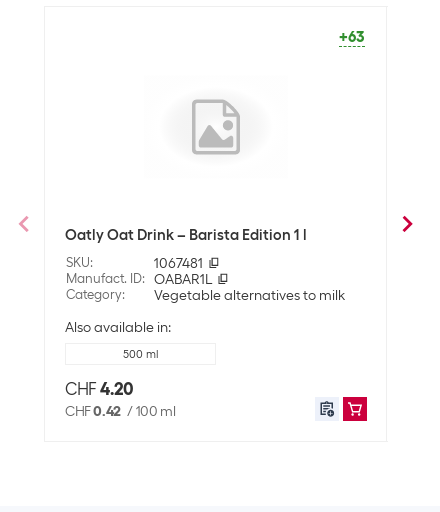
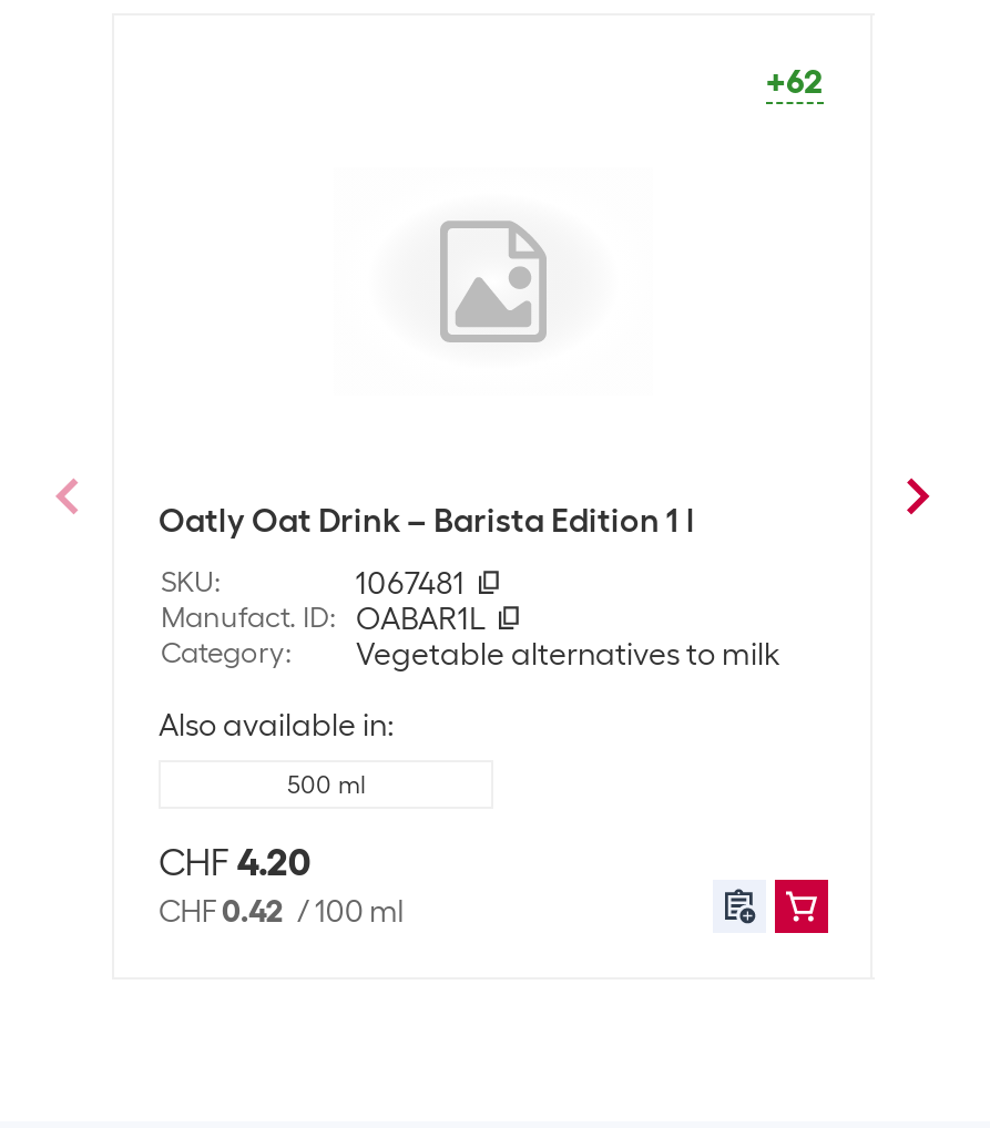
- +63
+ +62
